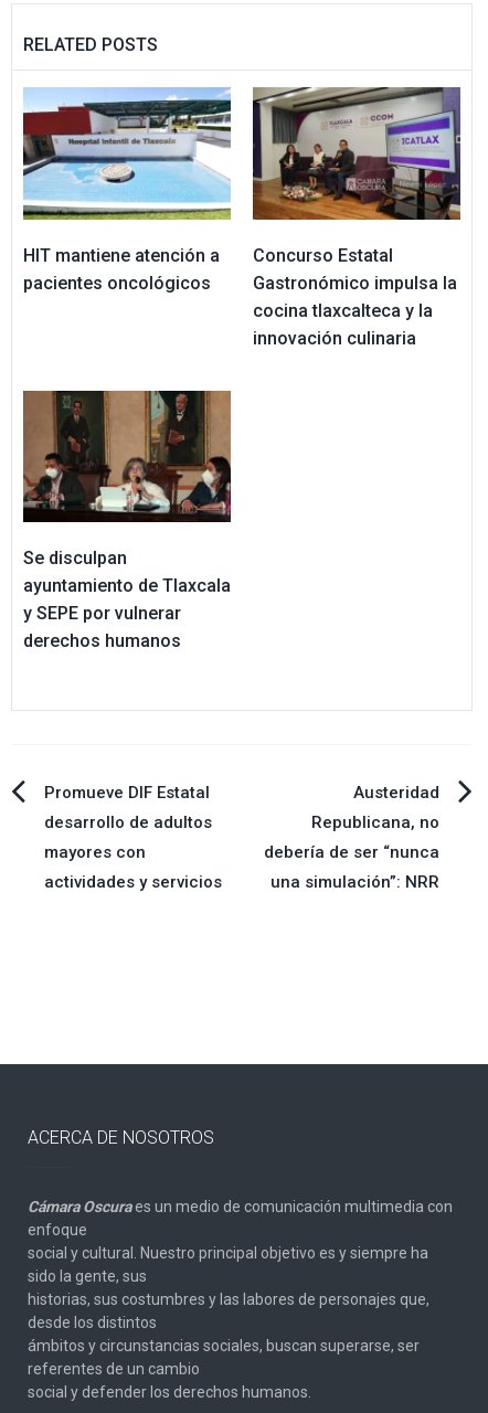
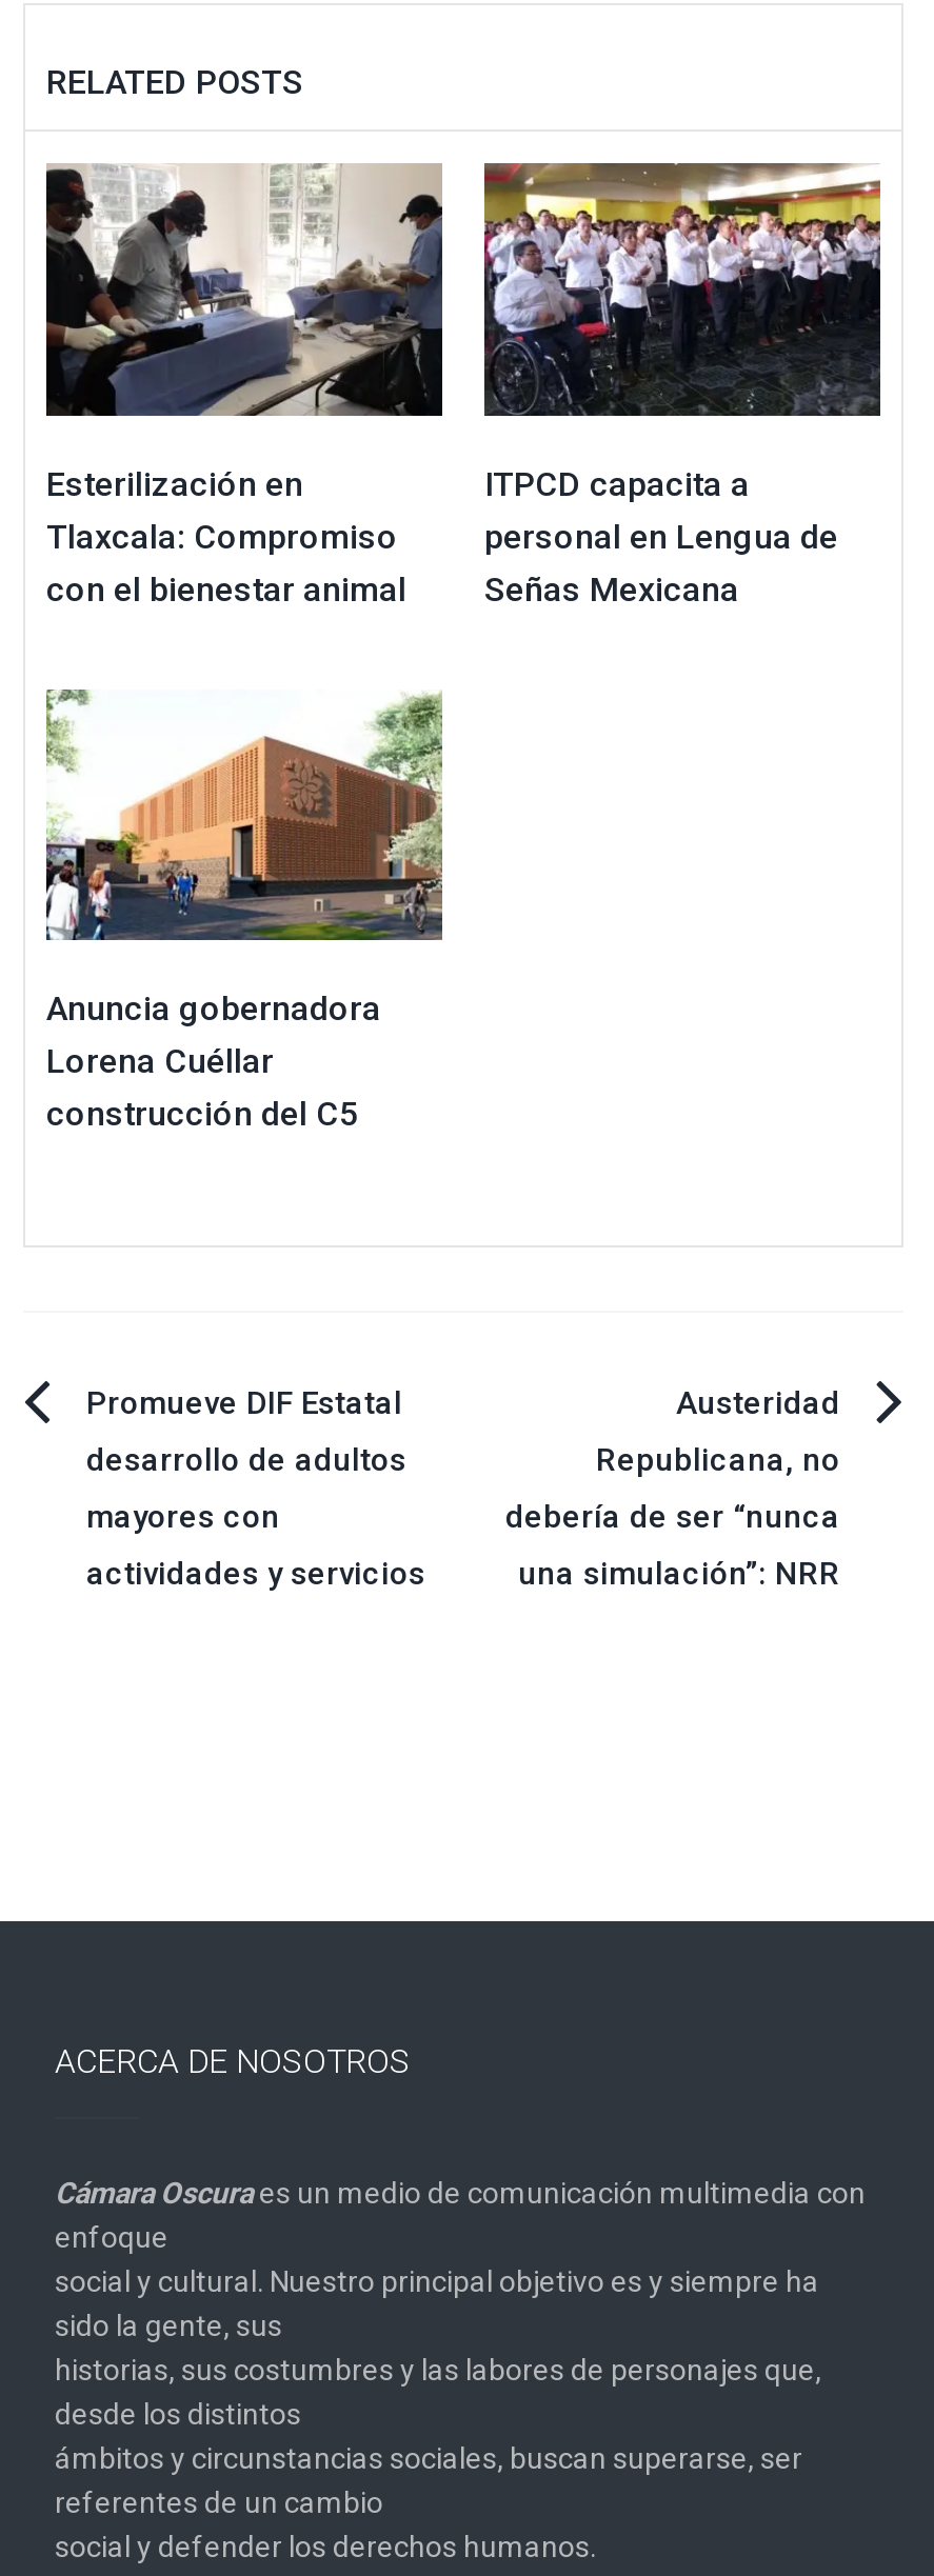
- [image]
+ [image]

- [image]
- Concurso Estatal
- Gastronómico impulsa la
- cocina tlaxcalteca y la
- innovación culinaria
+ [image]
+ ITPCD capacita a
+ personal en Lengua de
+ Señas Mexicana

- HIT mantiene atención a
- pacientes oncológicos
+ Esterilización en
+ Tlaxcala: Compromiso
+ con el bienestar animal

- [image]
- Se disculpan
- ayuntamiento de Tlaxcala
- y SEPE por vulnerar
- derechos humanos
+ [image]
+ Anuncia gobernadora
+ Lorena Cuéllar
+ construcción del C5
